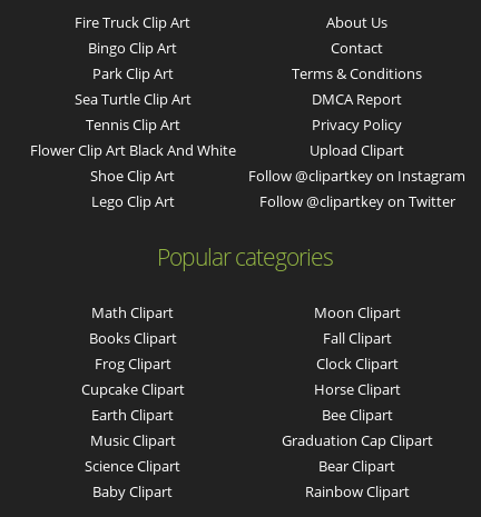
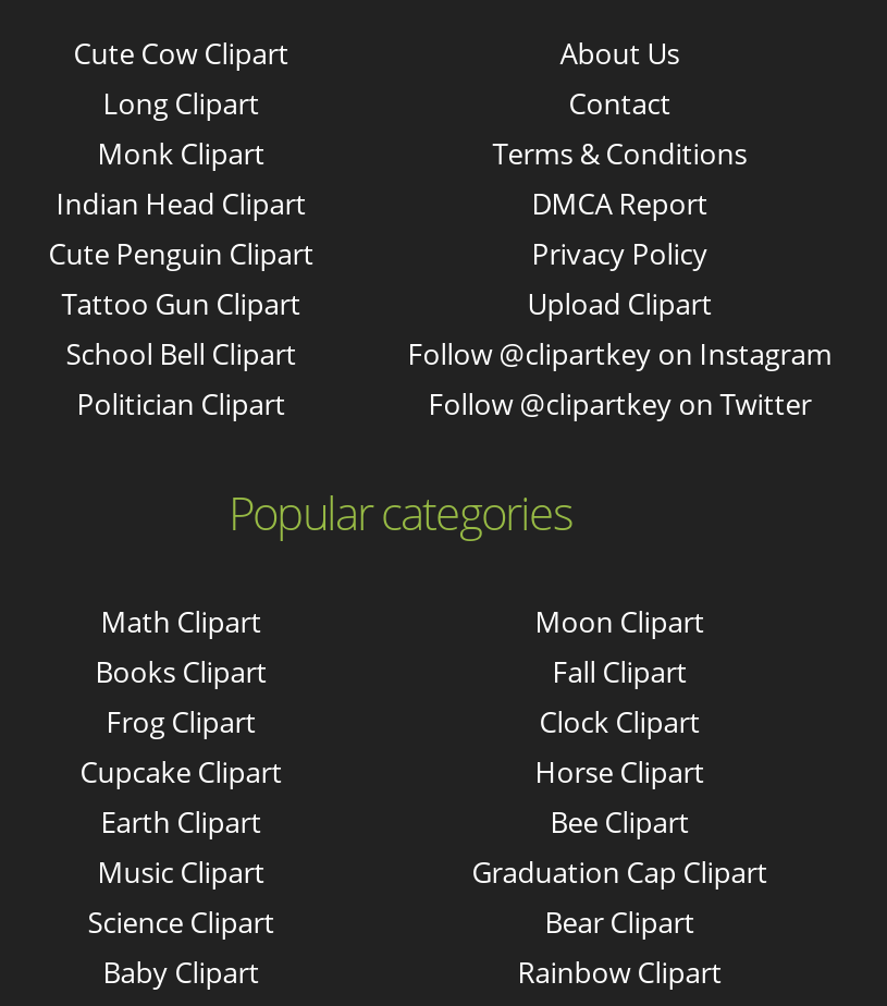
- Fire Truck Clip Art
- Bingo Clip Art
- Park Clip Art
- Sea Turtle Clip Art
- Tennis Clip Art
- Flower Clip Art Black And White
- Shoe Clip Art
- Lego Clip Art
+ Cute Cow Clipart
+ Long Clipart
+ Monk Clipart
+ Indian Head Clipart
+ Cute Penguin Clipart
+ Tattoo Gun Clipart
+ School Bell Clipart
+ Politician Clipart
